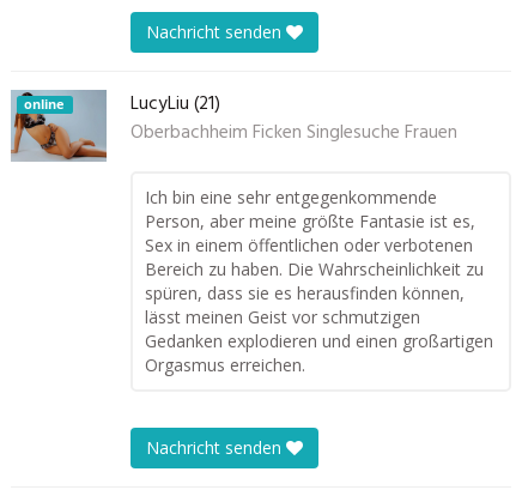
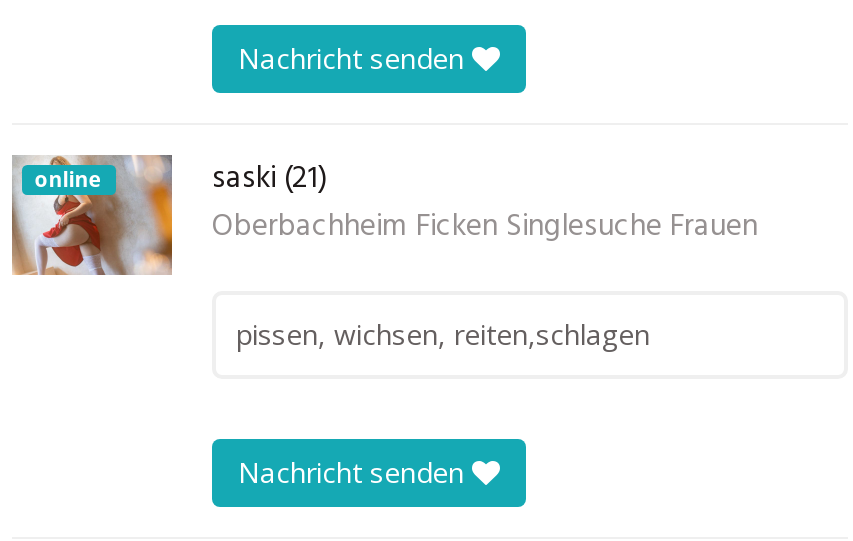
- [image]
- LucyLiu (21)
+ [image]
+ saski (21)

- Ich bin eine sehr entgegenkommende
- Person, aber meine größte Fantasie ist es,
- Sex in einem öffentlichen oder verbotenen
- Bereich zu haben. Die Wahrscheinlichkeit zu
- spüren, dass sie es herausfinden können,
- lässt meinen Geist vor schmutzigen
- Gedanken explodieren und einen großartigen
- Orgasmus erreichen.
+ pissen, wichsen, reiten,schlagen
